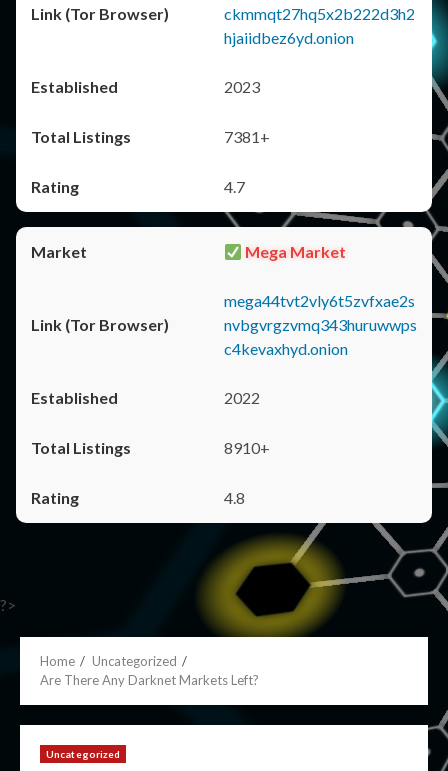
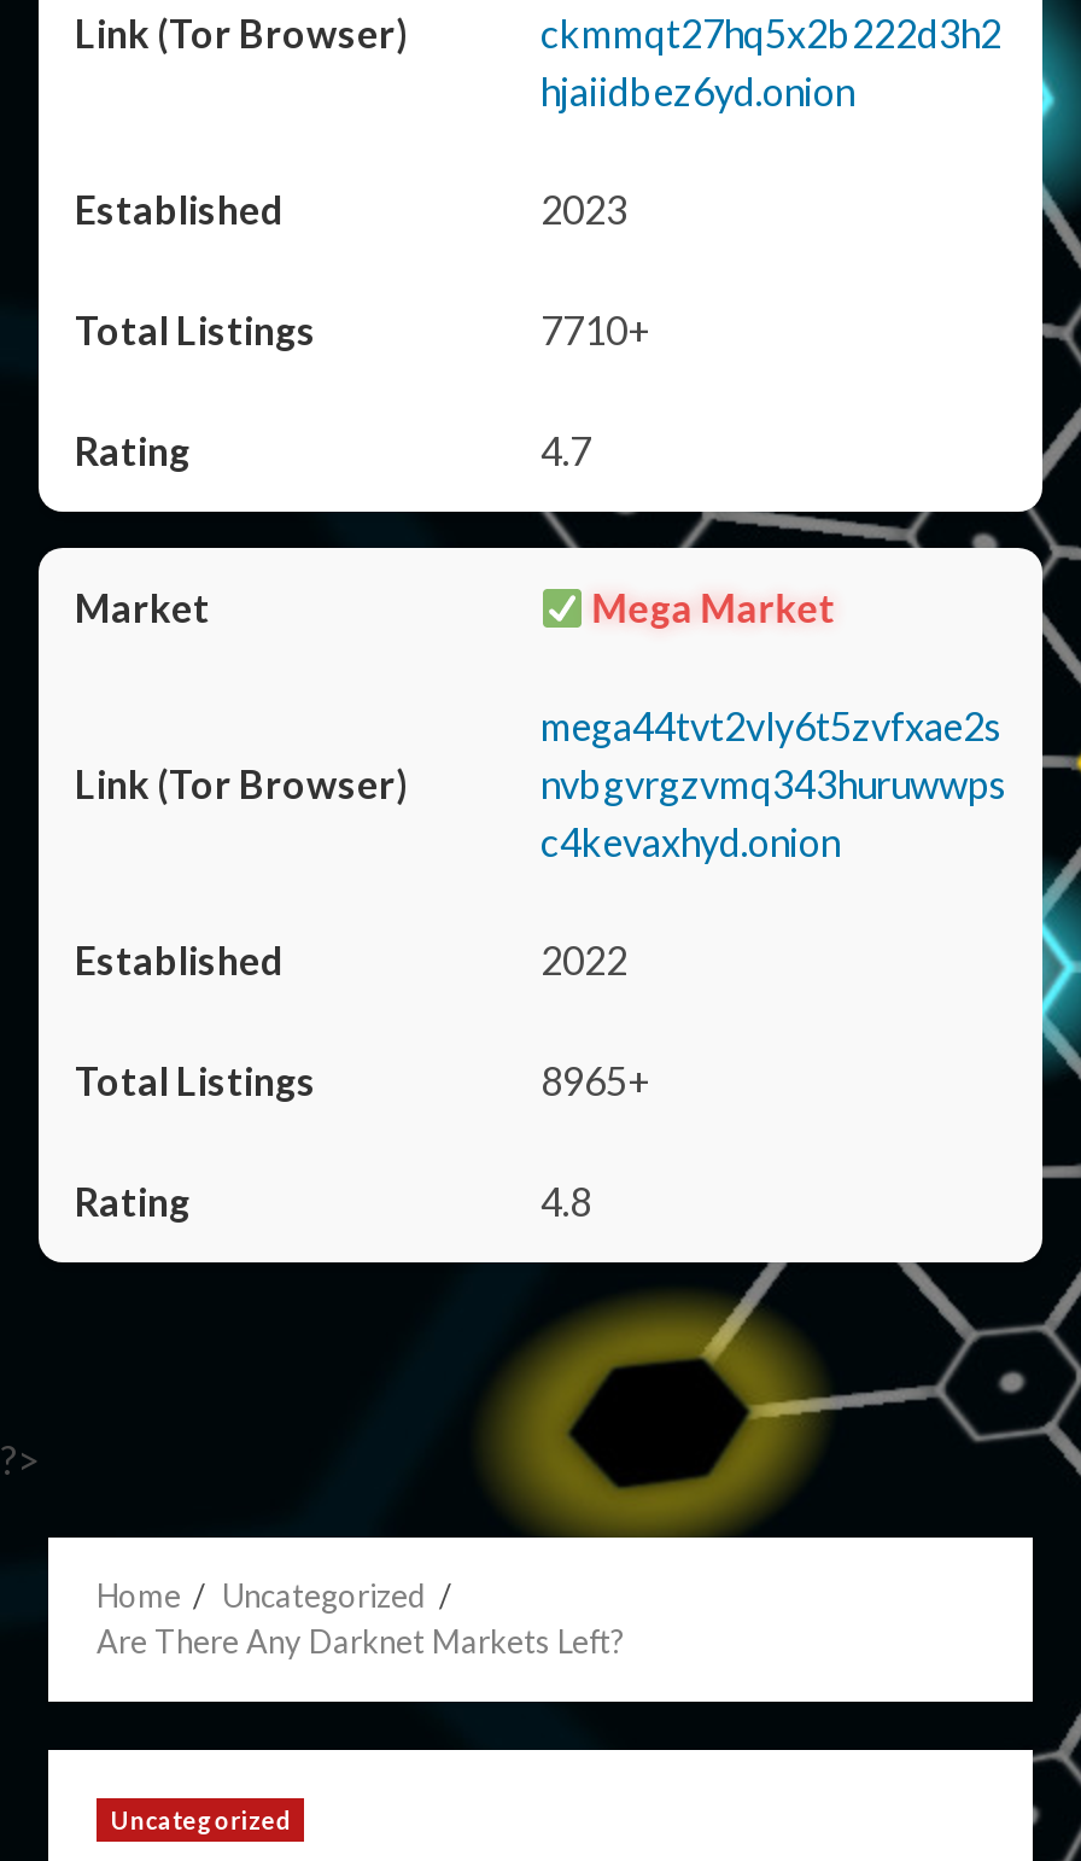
- 7381+
+ 7710+

- 8910+
+ 8965+
